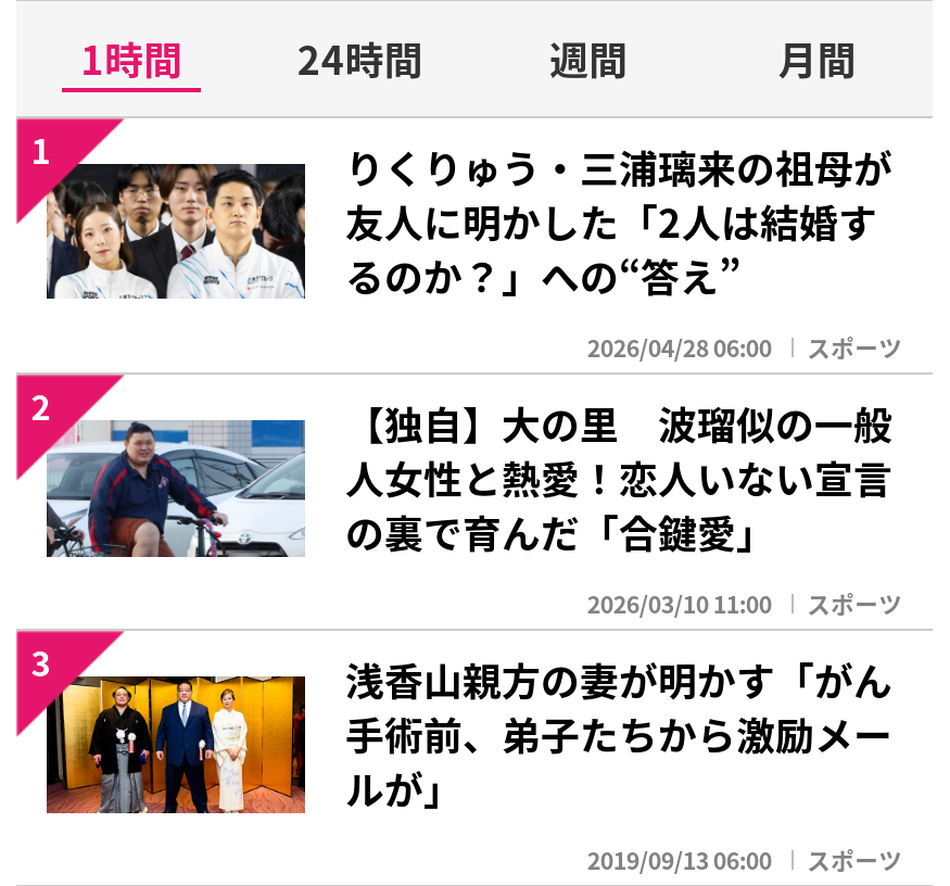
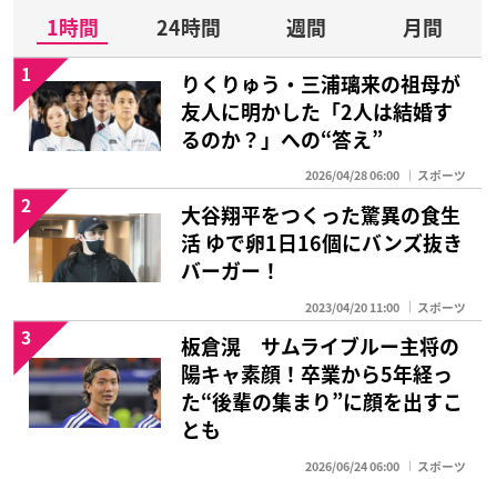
- [image]
- 【独自】大の里 波瑠似の一般
- 人女性と熱愛！恋人いない宣言
- の裏で育んだ「合鍵愛」
+ [image]
+ 大谷翔平をつくった驚異の食生
+ 活 ゆで卵1日16個にバンズ抜き
+ バーガー！

- 2026/03/10 11:00 スポーツ
+ 2023/04/20 11:00 スポーツ

- [image]
- 浅香山親方の妻が明かす「がん
- 手術前、弟子たちから激励メー
- ルが」
+ [image]
+ 板倉滉 サムライブルー主将の
+ 陽キャ素顔！卒業から5年経っ
+ た“後輩の集まり”に顔を出すこ
+ とも

- 2019/09/13 06:00 スポーツ
+ 2026/06/24 06:00 スポーツ
